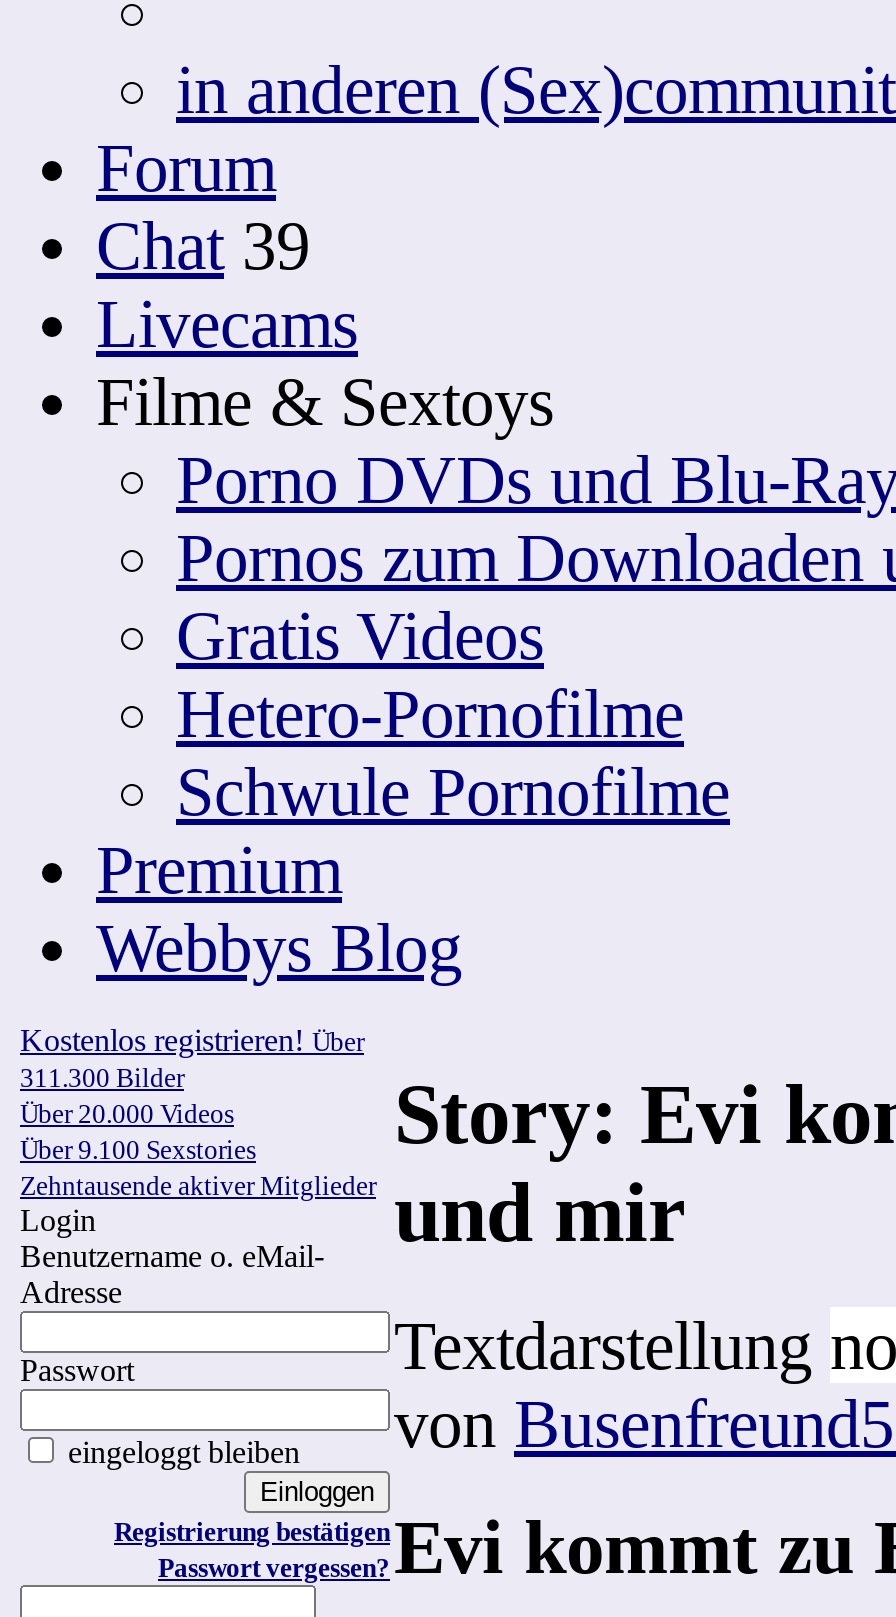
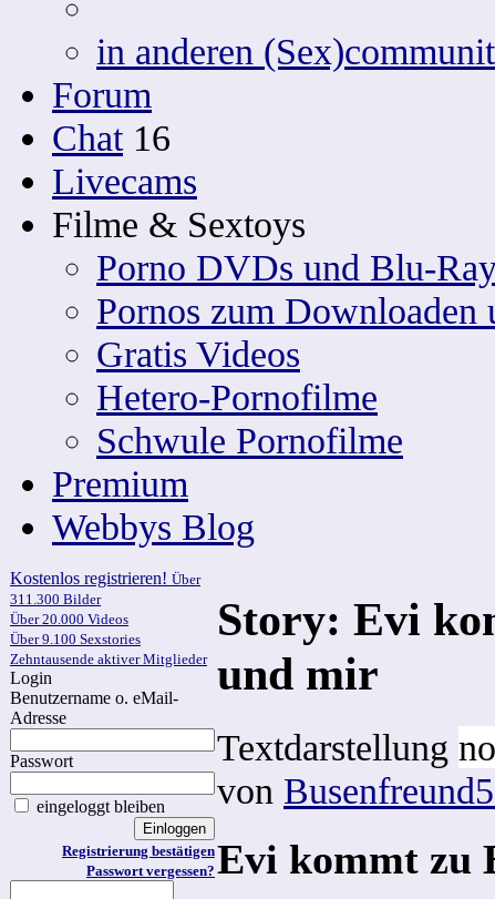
- Chat 39
+ Chat 16
